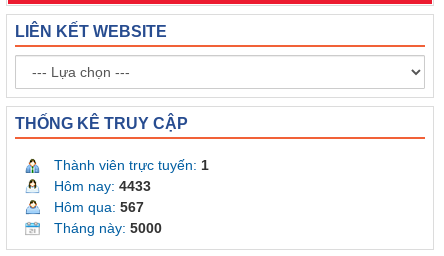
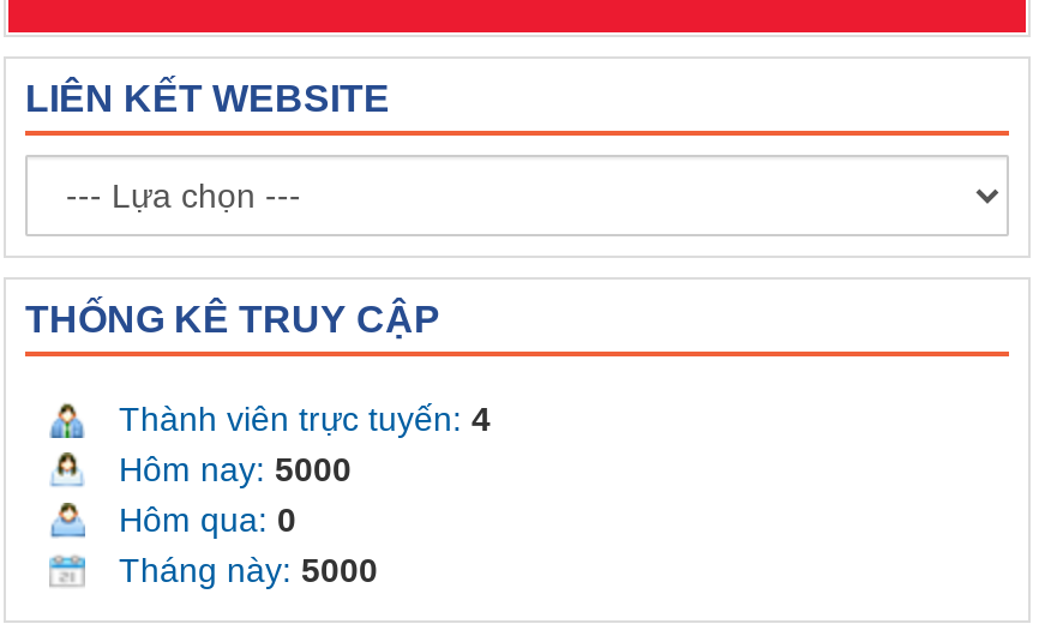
- Thành viên trực tuyến: 1
+ Thành viên trực tuyến: 4

- Hôm nay: 4433
+ Hôm nay: 5000

- Hôm qua: 567
+ Hôm qua: 0
